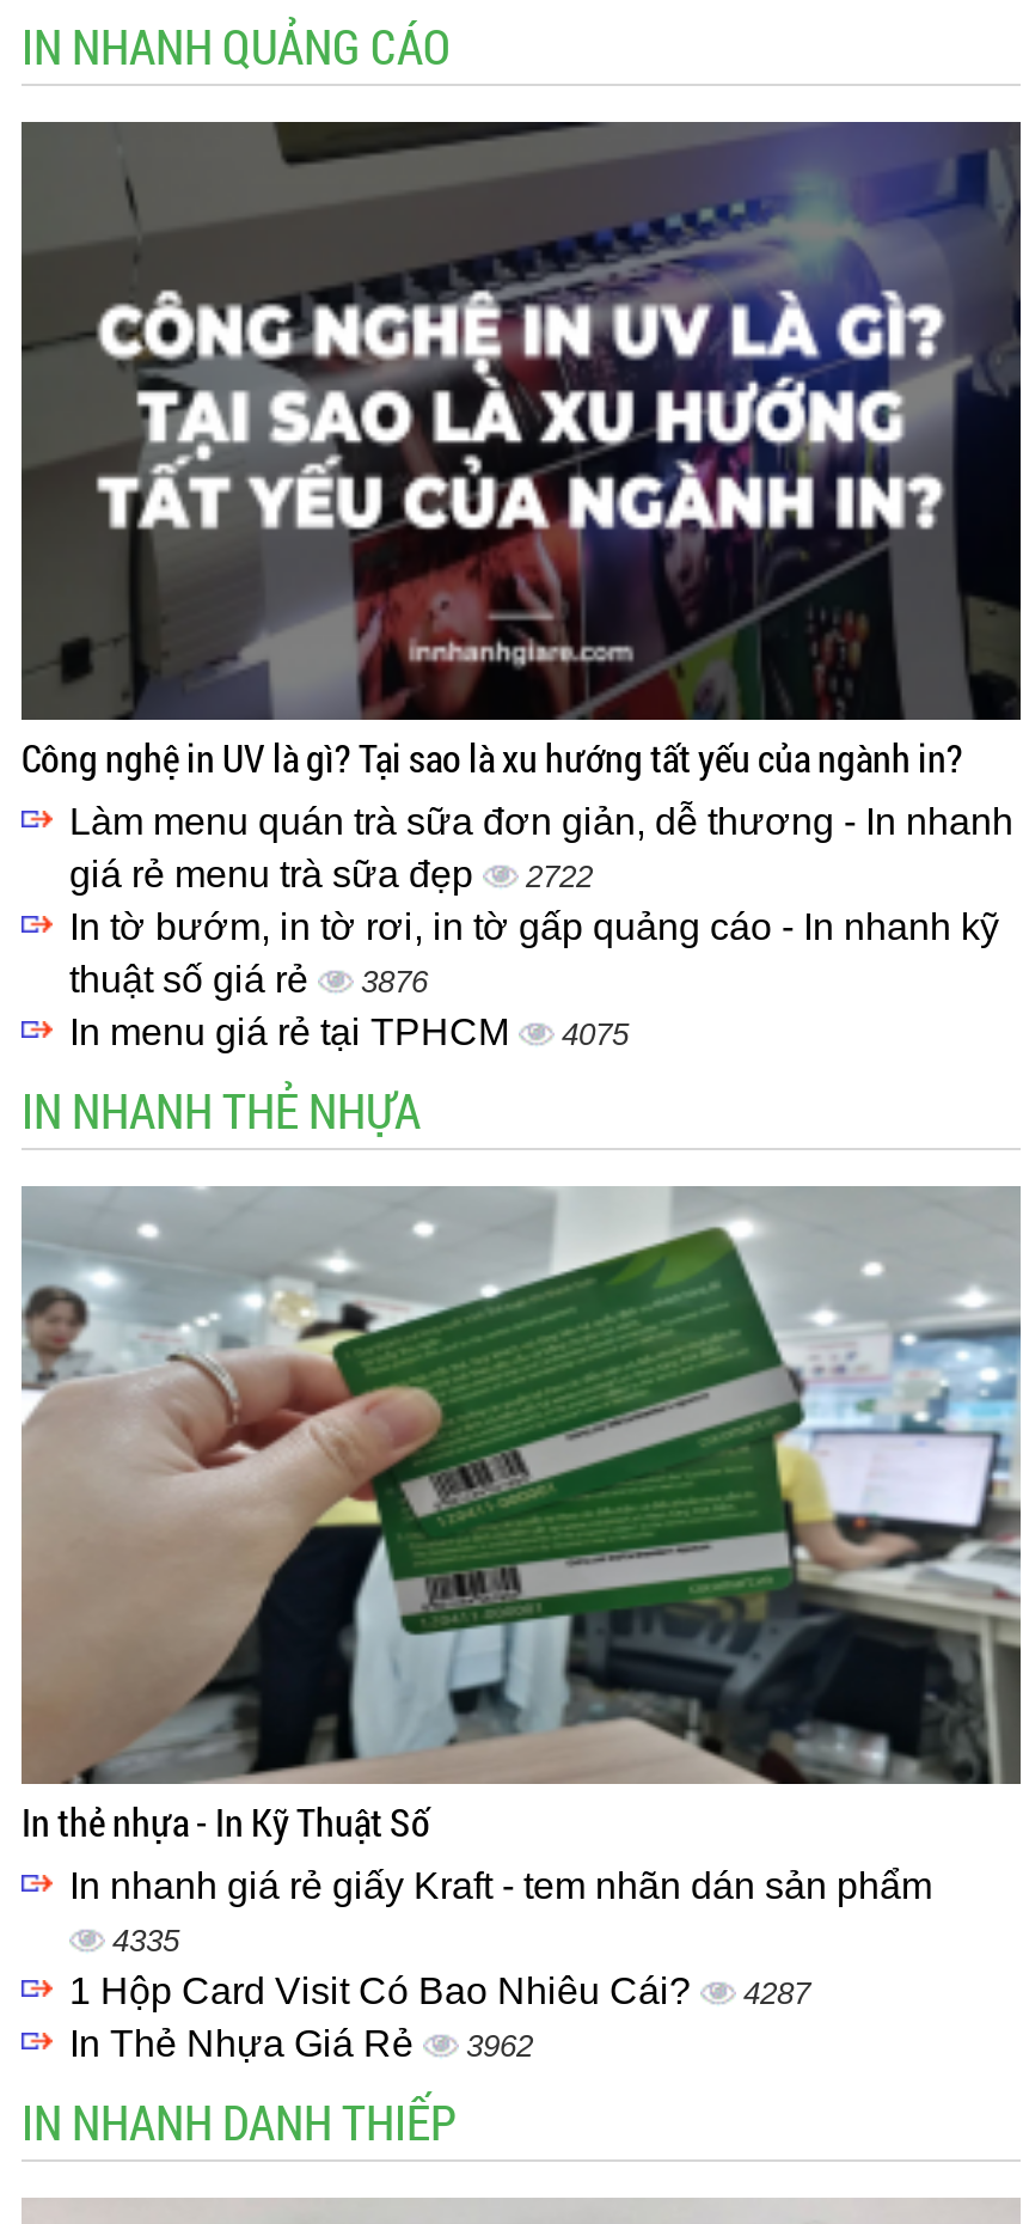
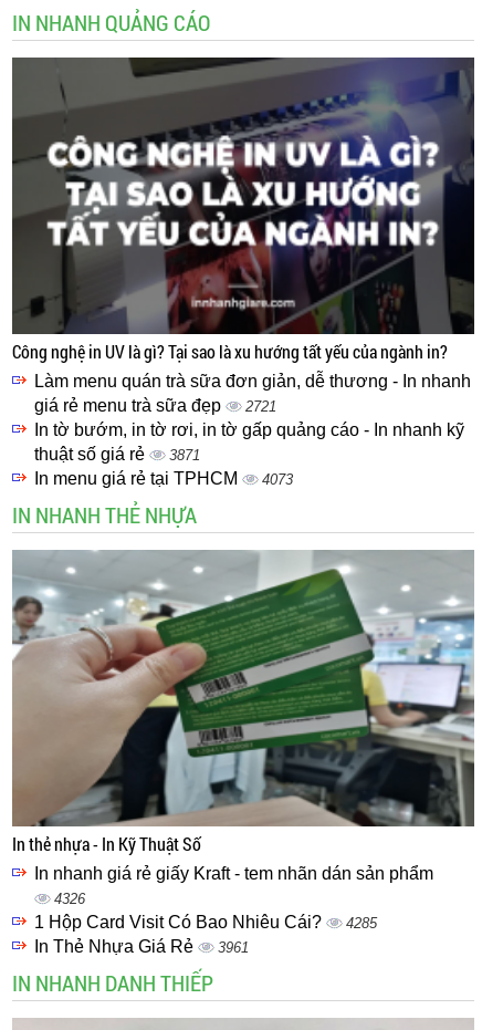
- giá rẻ menu trà sữa đẹp 2722
+ giá rẻ menu trà sữa đẹp 2721

- thuật số giá rẻ 3876
+ thuật số giá rẻ 3871

- In menu giá rẻ tại TPHCM 4075
+ In menu giá rẻ tại TPHCM 4073

- 4335
+ 4326

- 1 Hộp Card Visit Có Bao Nhiêu Cái? 4287
+ 1 Hộp Card Visit Có Bao Nhiêu Cái? 4285

- In Thẻ Nhựa Giá Rẻ 3962
+ In Thẻ Nhựa Giá Rẻ 3961
